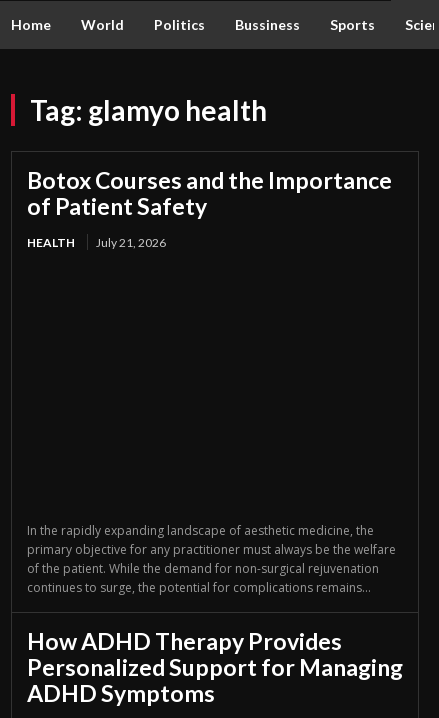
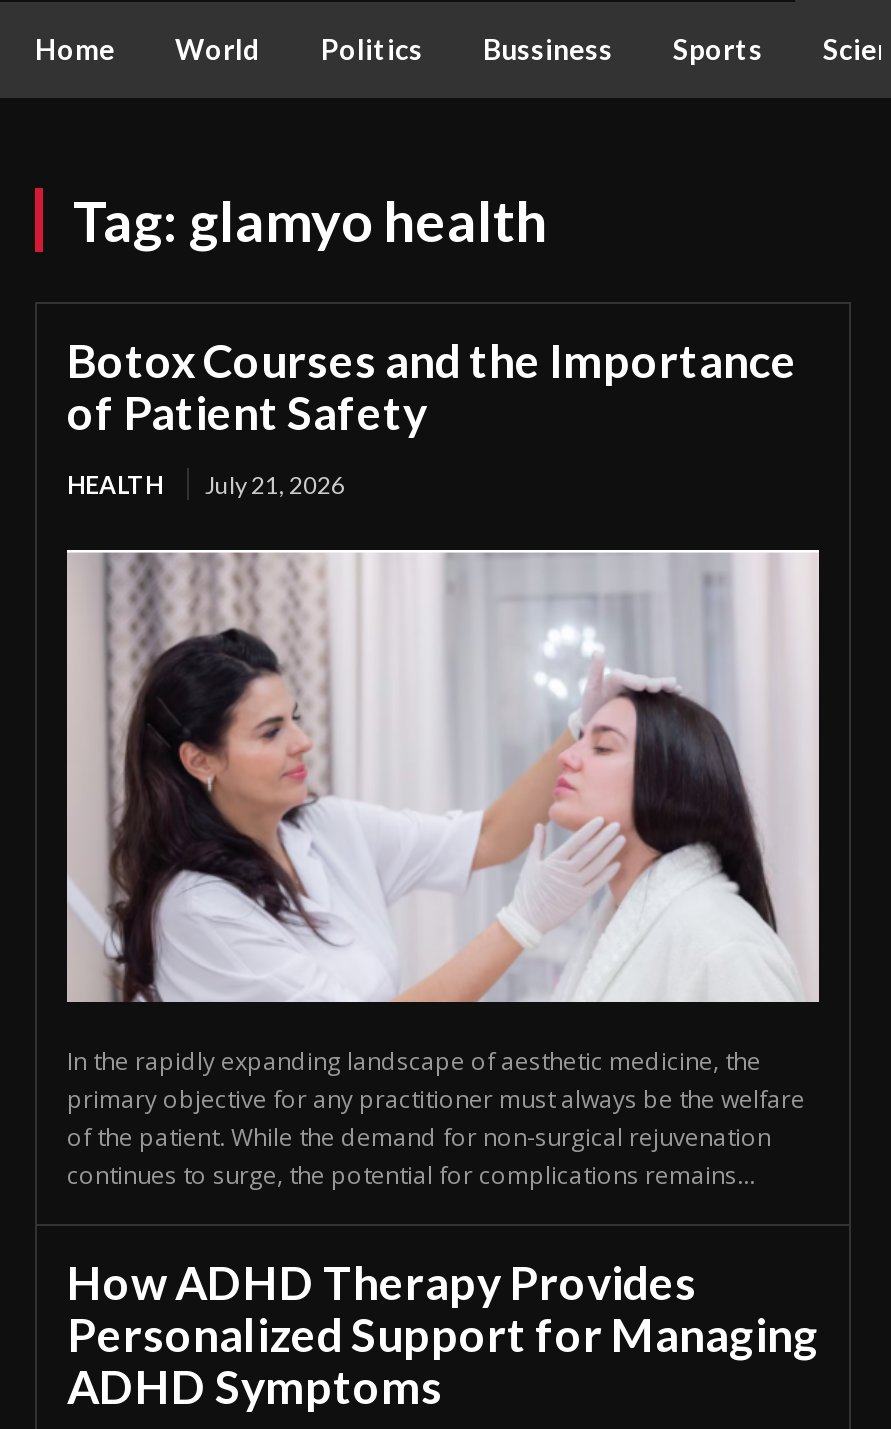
+ [image]
